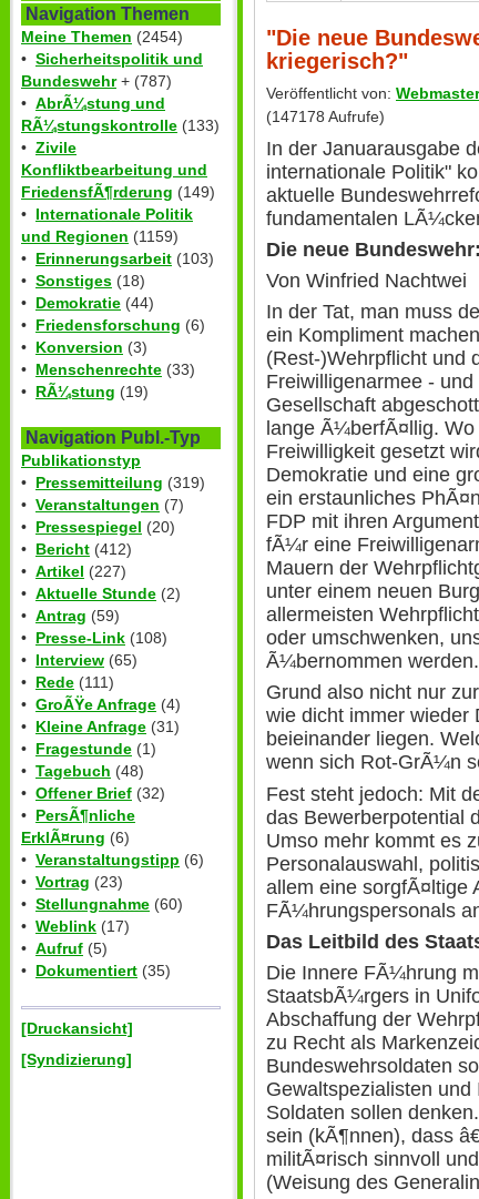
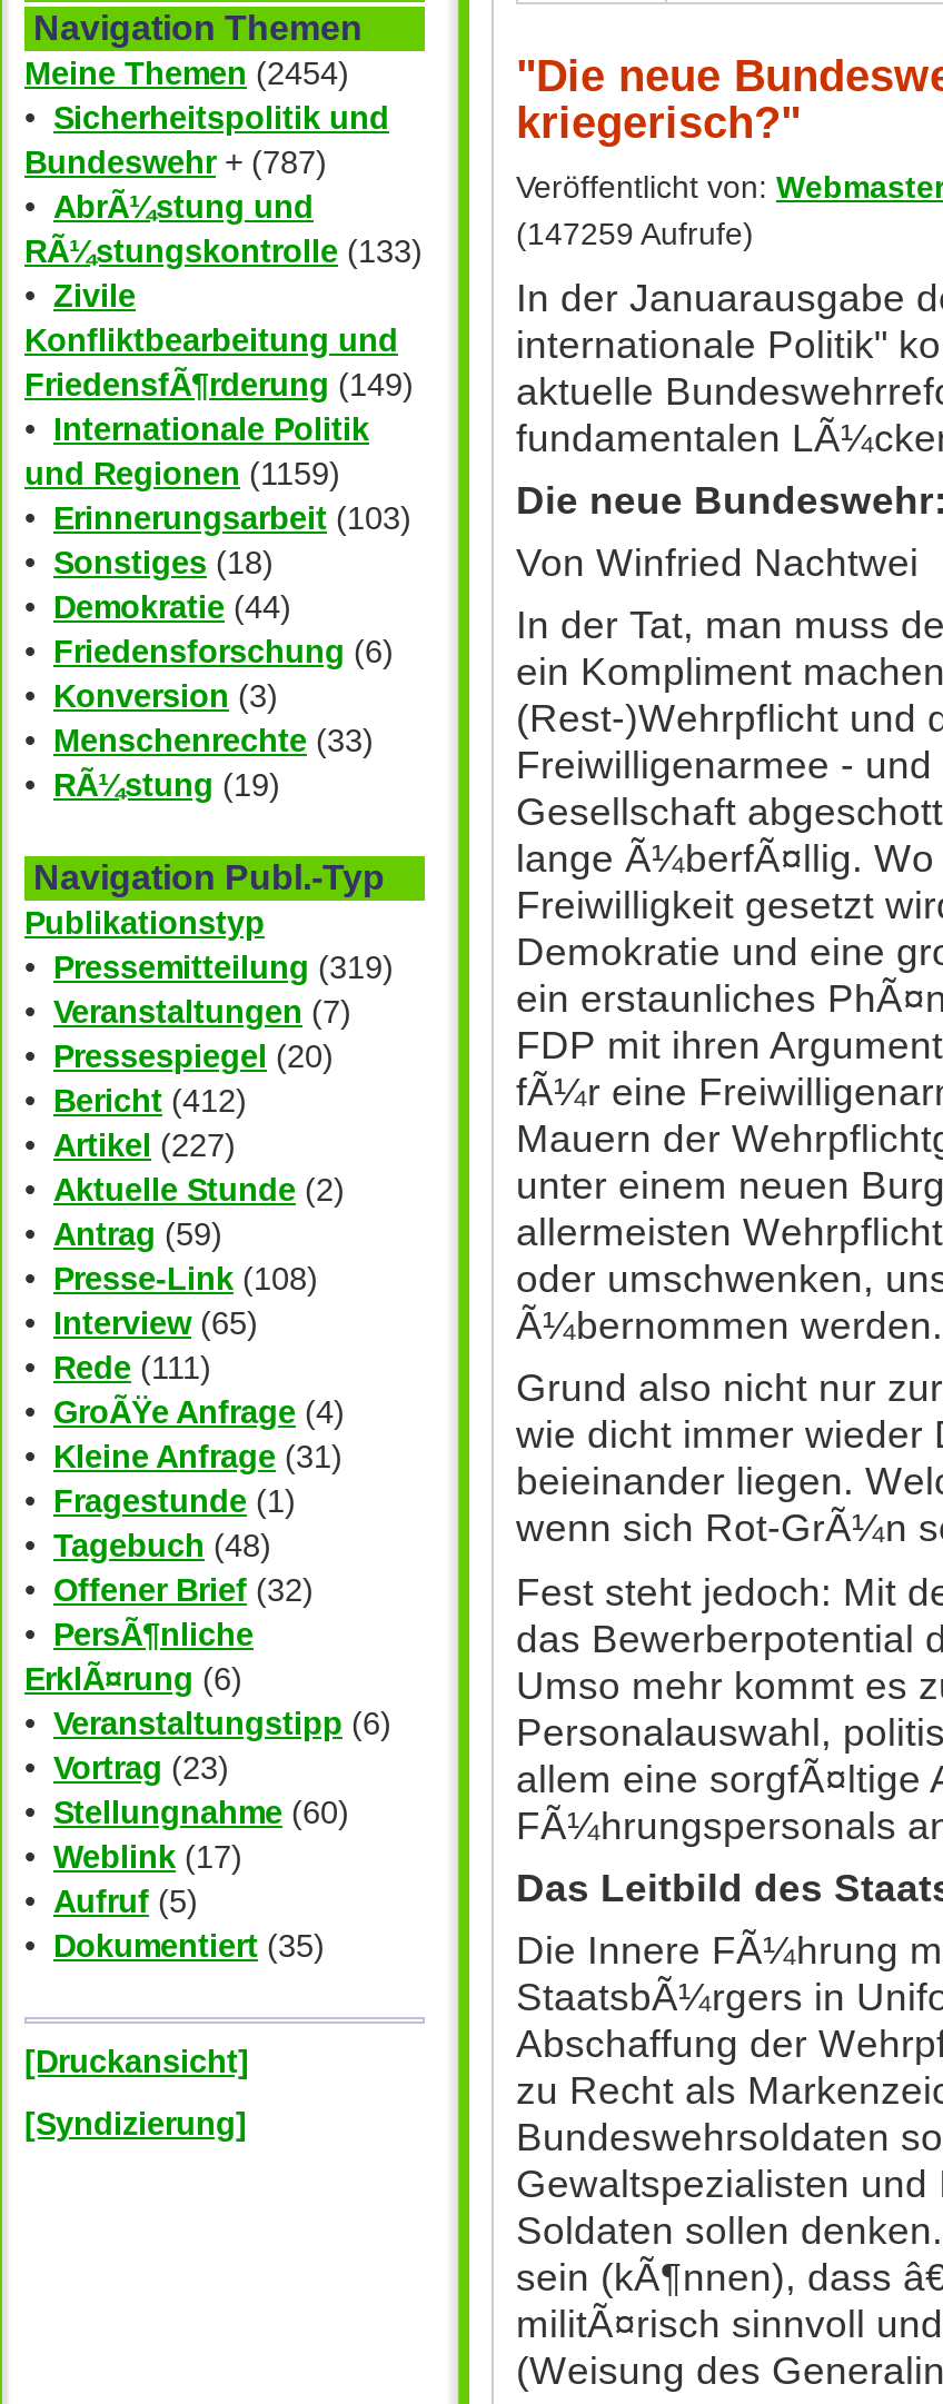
- (147178 Aufrufe)
+ (147259 Aufrufe)
